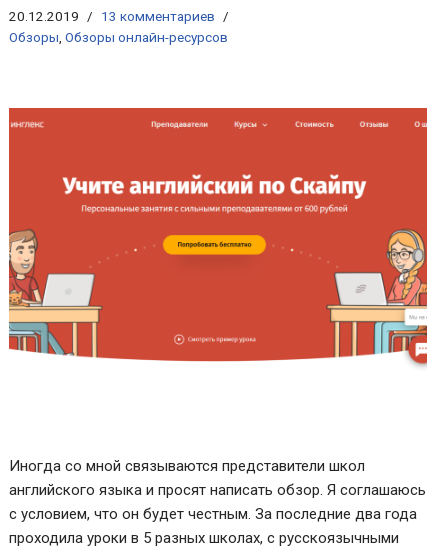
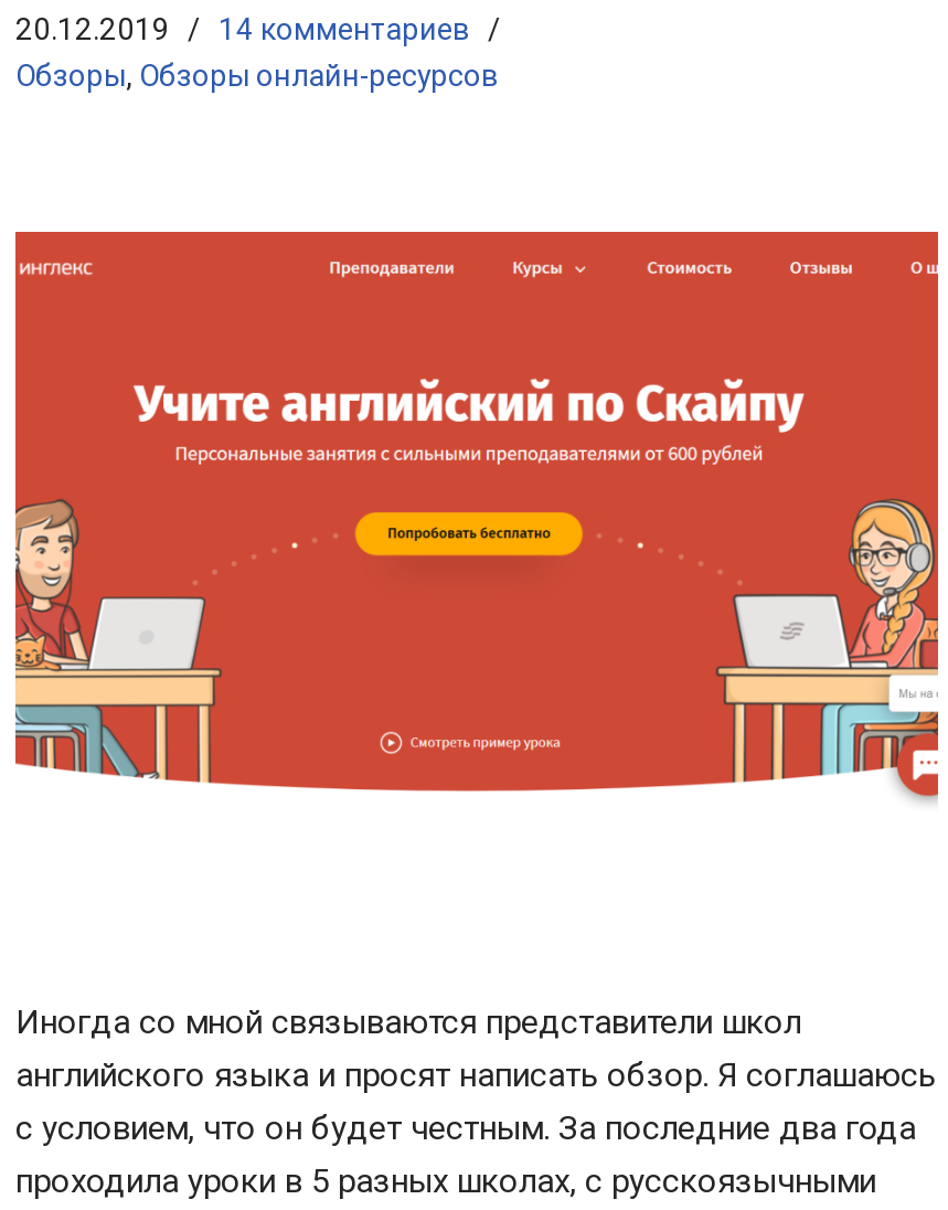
- 13 комментариев
+ 14 комментариев
